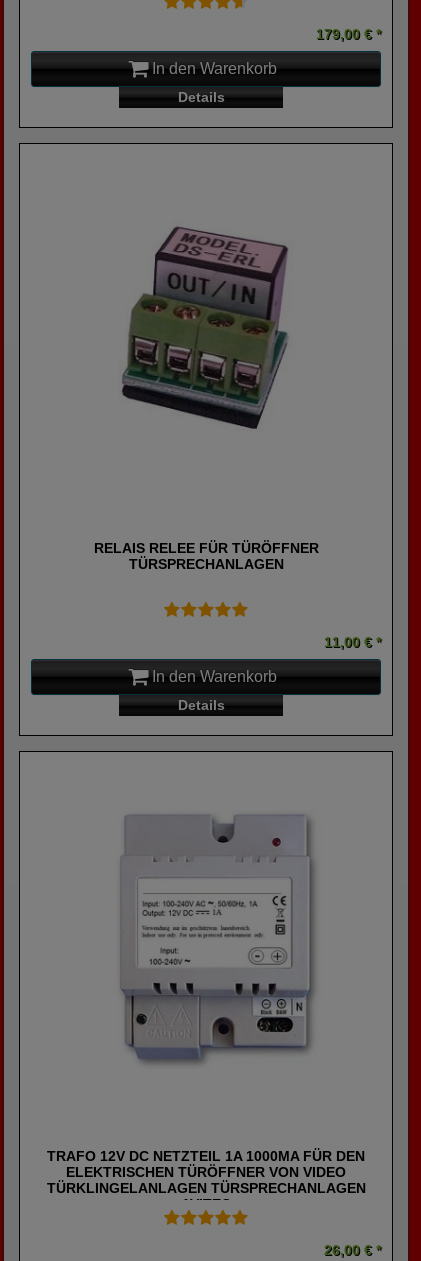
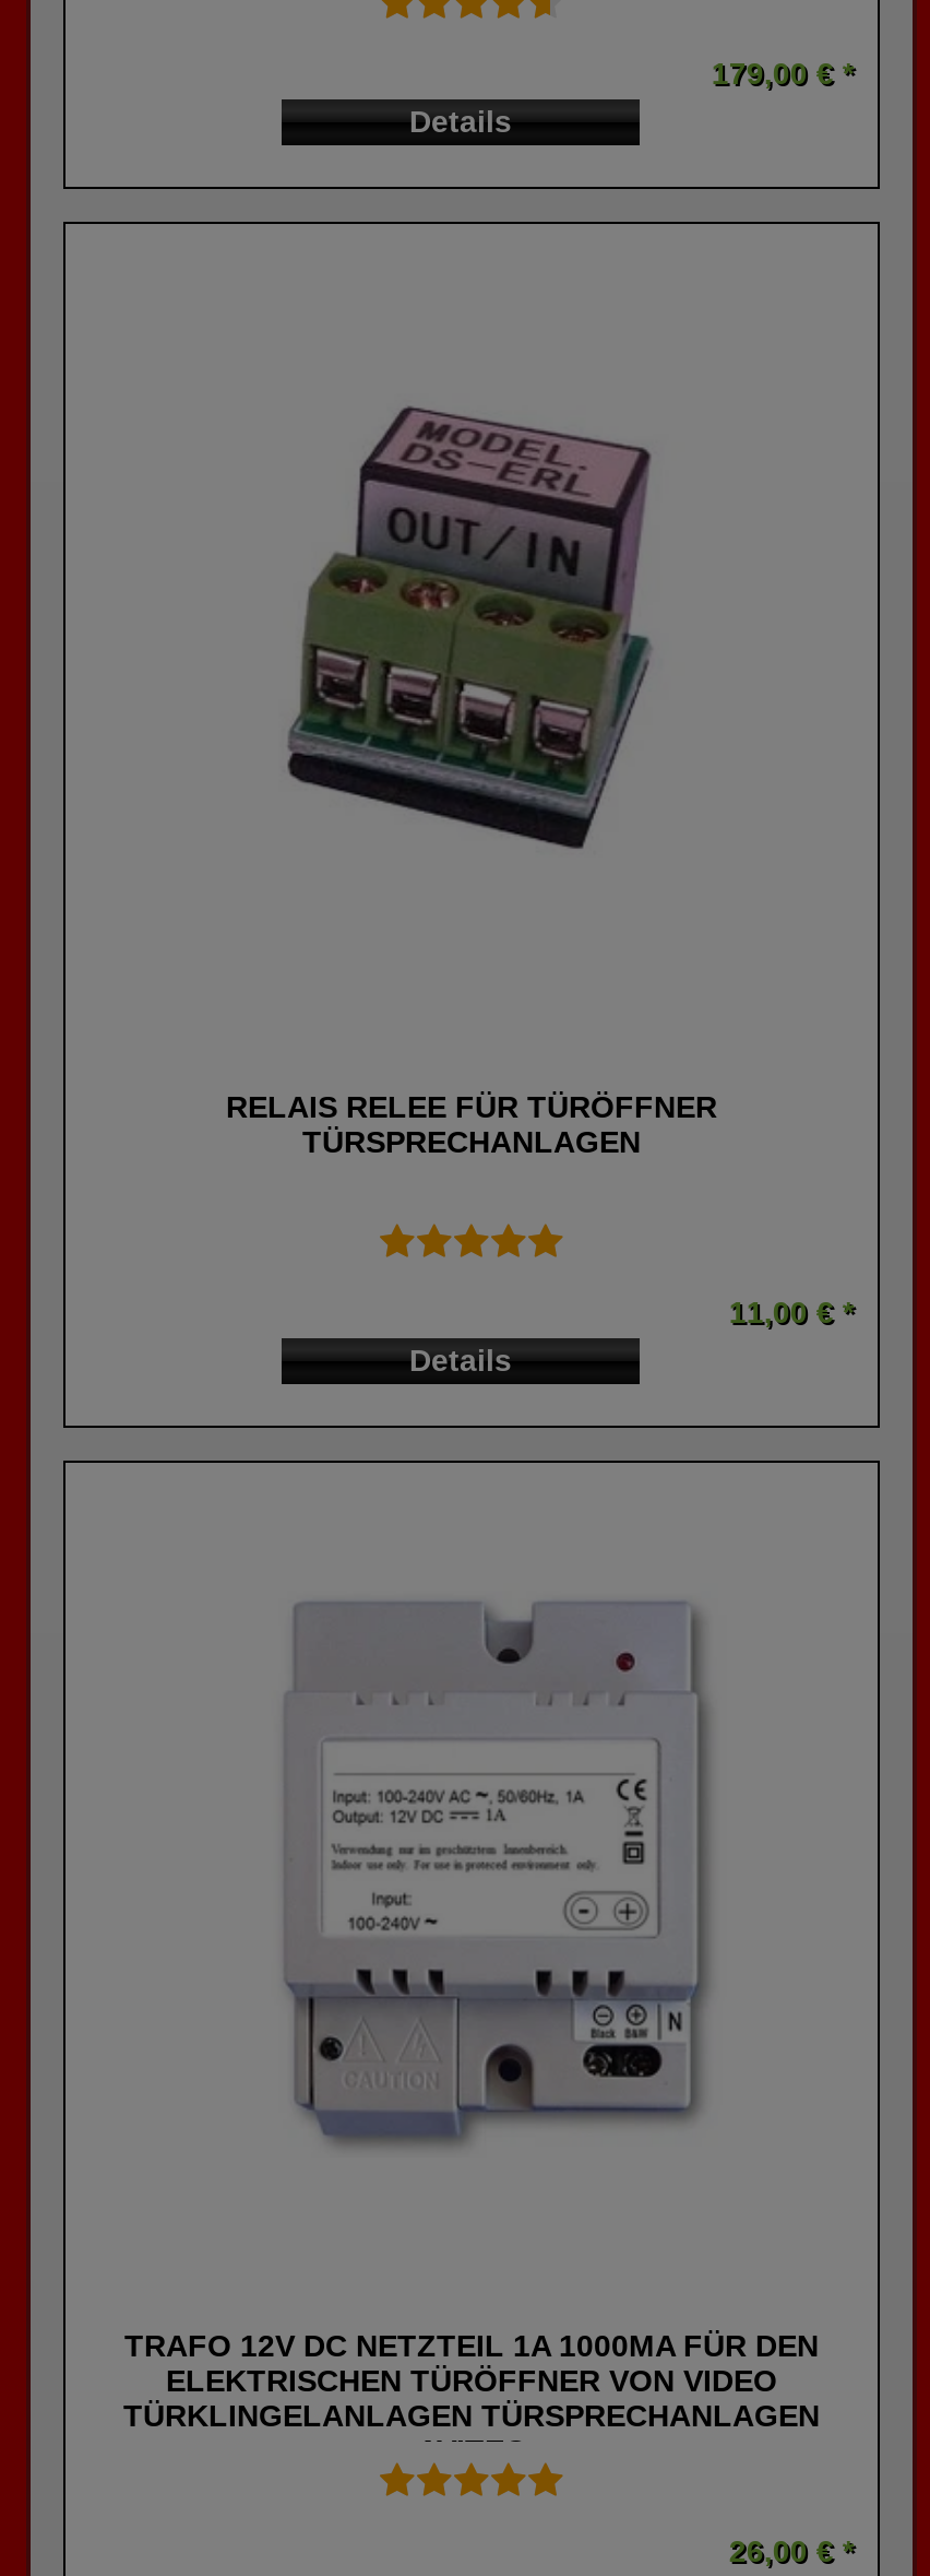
- In den Warenkorb

- In den Warenkorb
